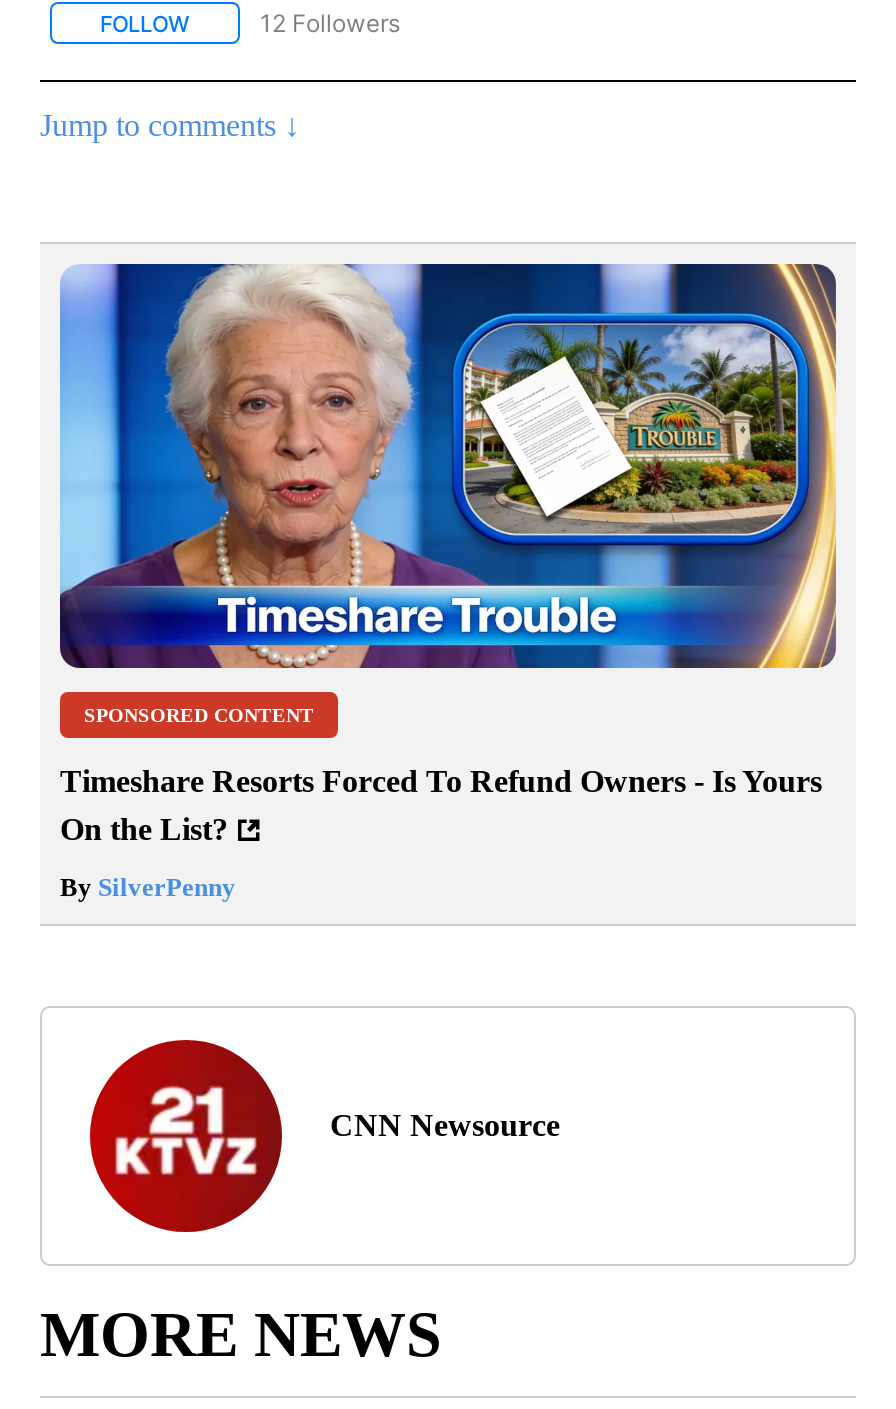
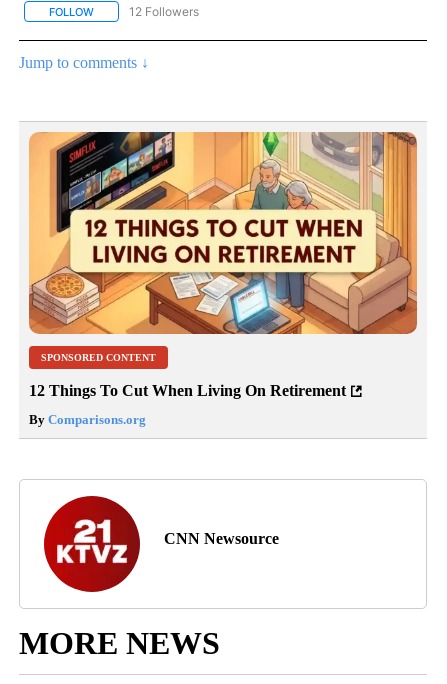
- [image]
+ [image]

- Timeshare Resorts Forced To Refund Owners - Is Yours
- On the List?
+ 12 Things To Cut When Living On Retirement

- By SilverPenny
+ By Comparisons.org
